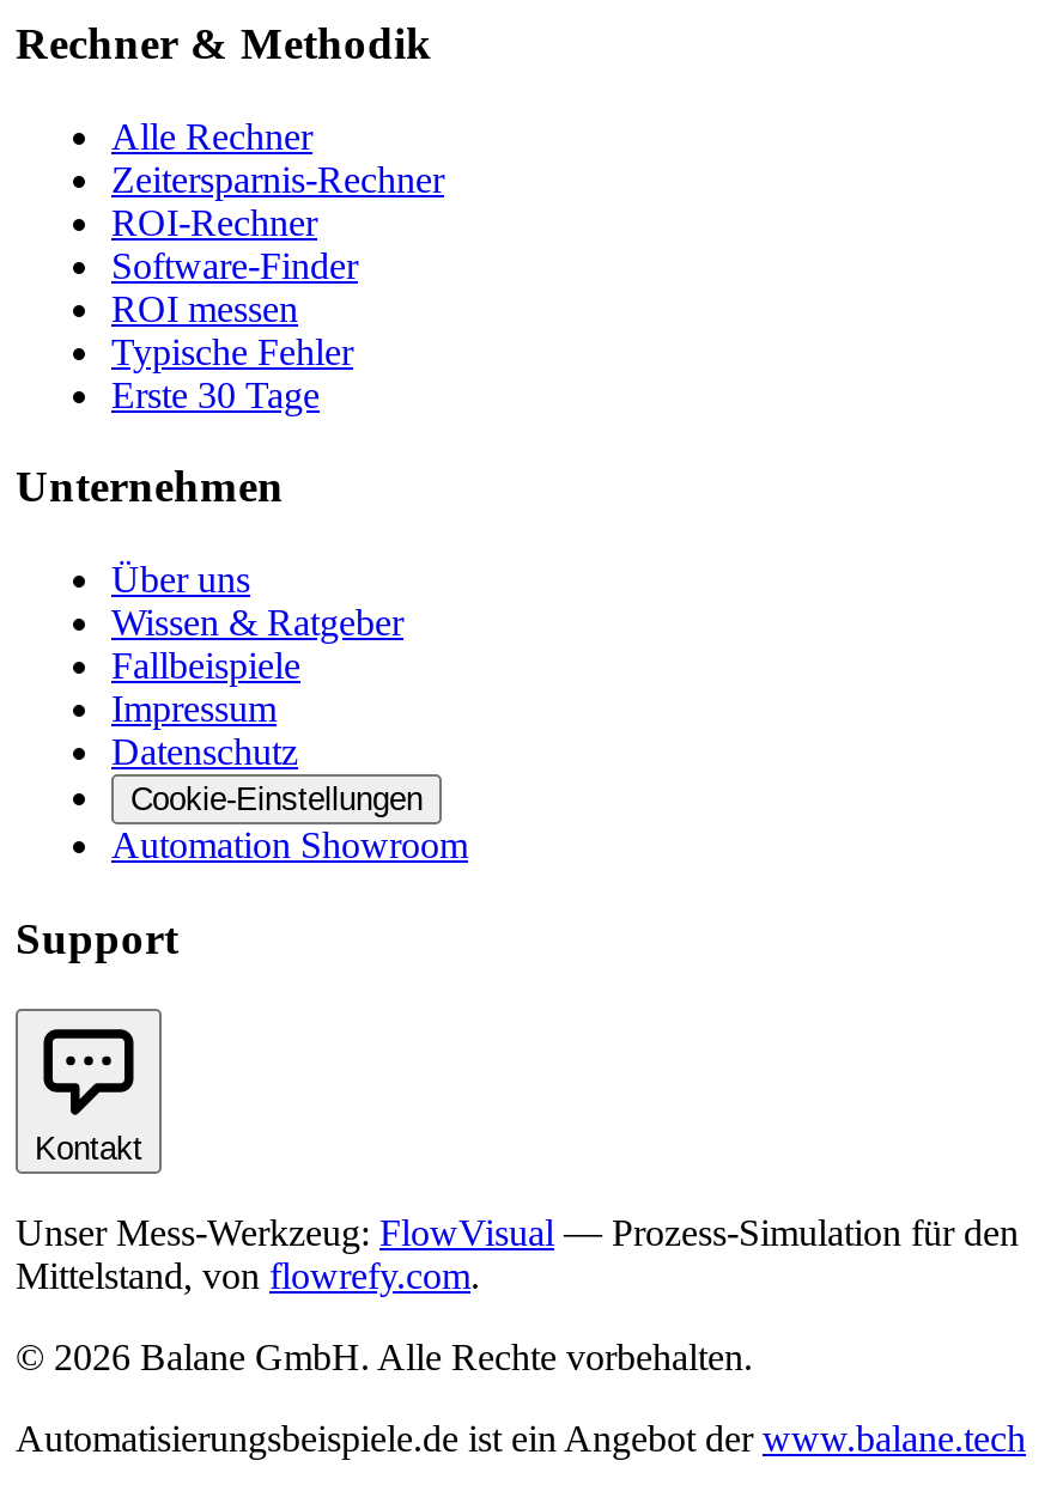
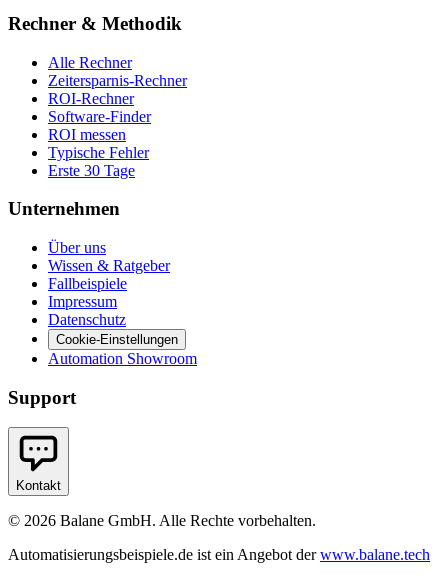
- Unser Mess-Werkzeug: FlowVisual — Prozess-Simulation für den
- Mittelstand, von flowrefy.com.
